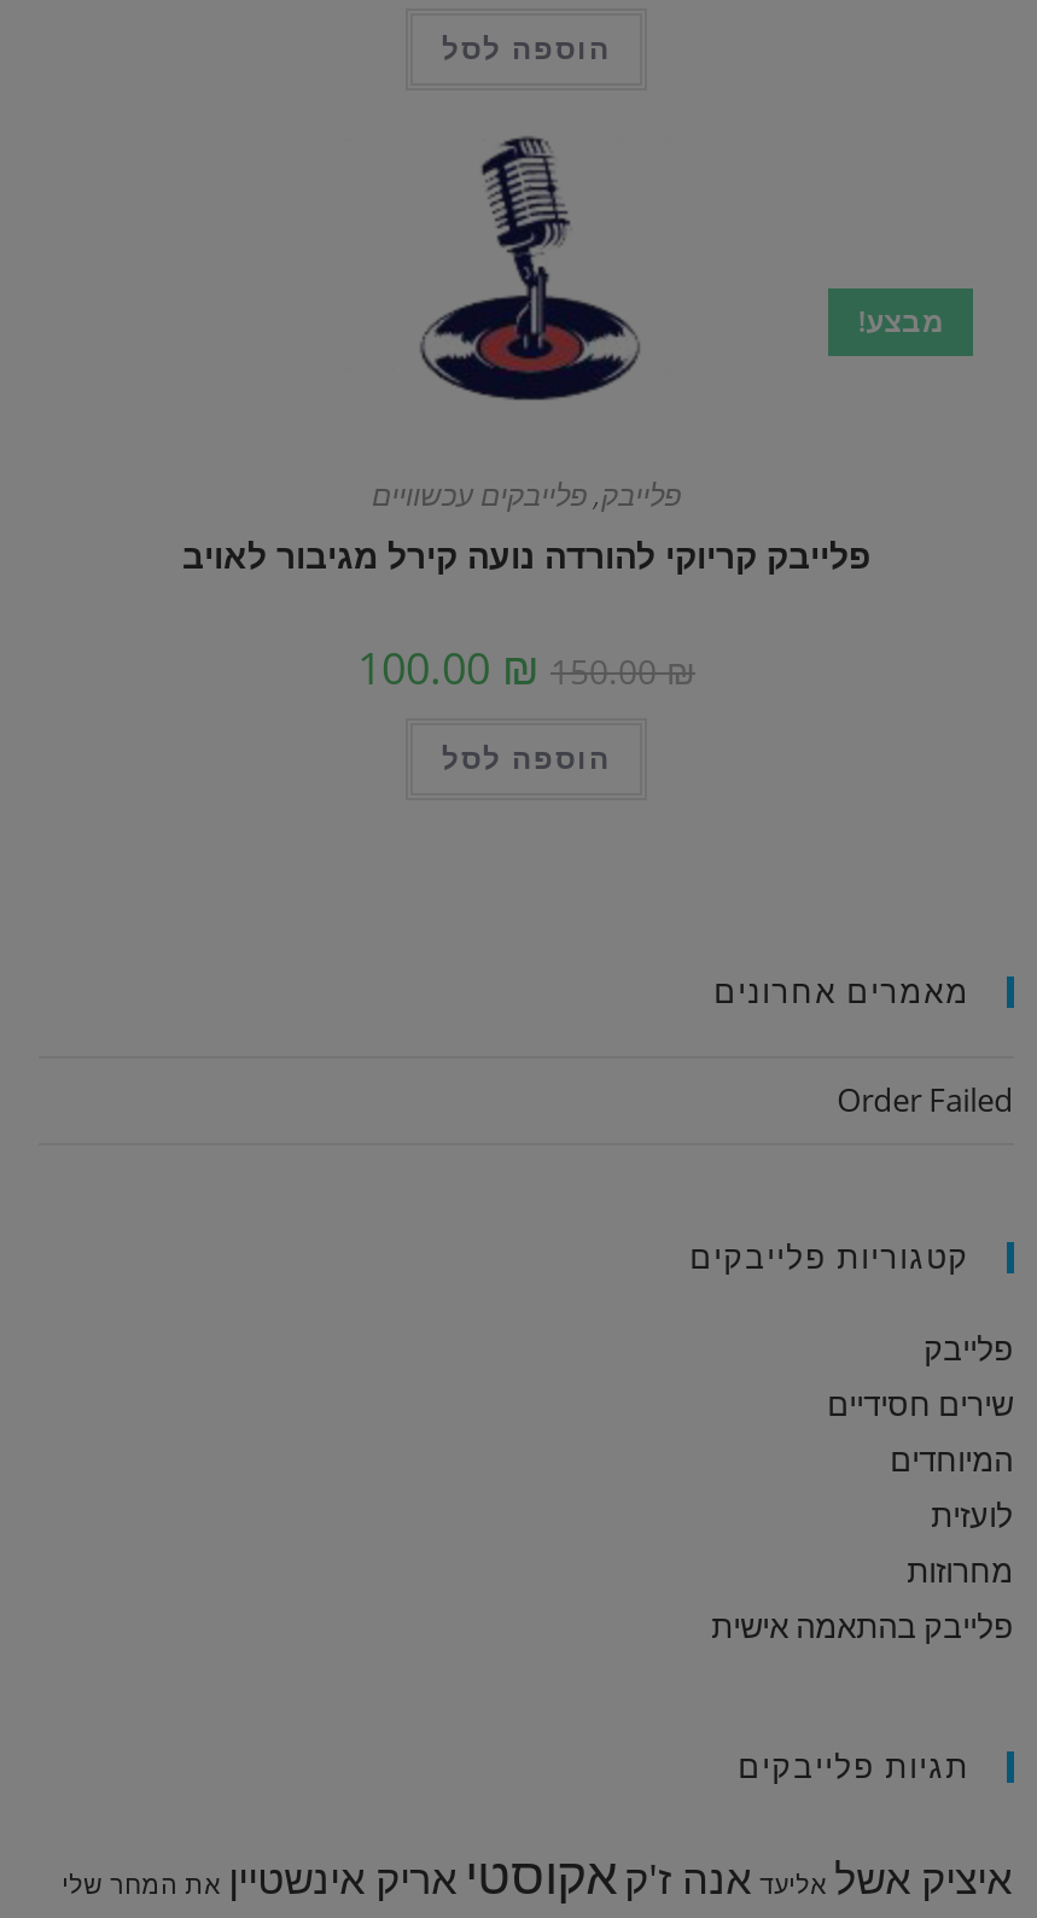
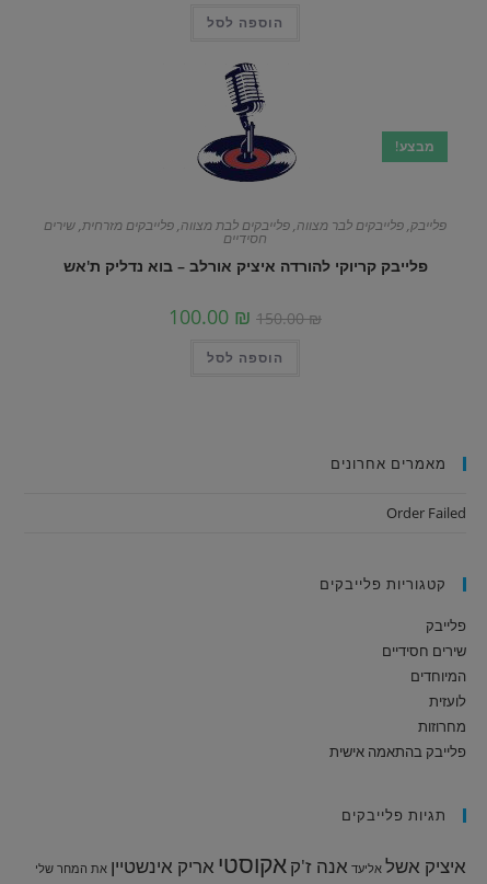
- פלייבק, פלייבקים עכשוויים
- פלייבק קריוקי להורדה נועה קירל מגיבור לאויב
+ פלייבק, פלייבקים לבר מצווה, פלייבקים לבת מצווה, פלייבקים מזרחית, שירים
+ חסידיים
+ פלייבק קריוקי להורדה איציק אורלב – בוא נדליק ת'אש
